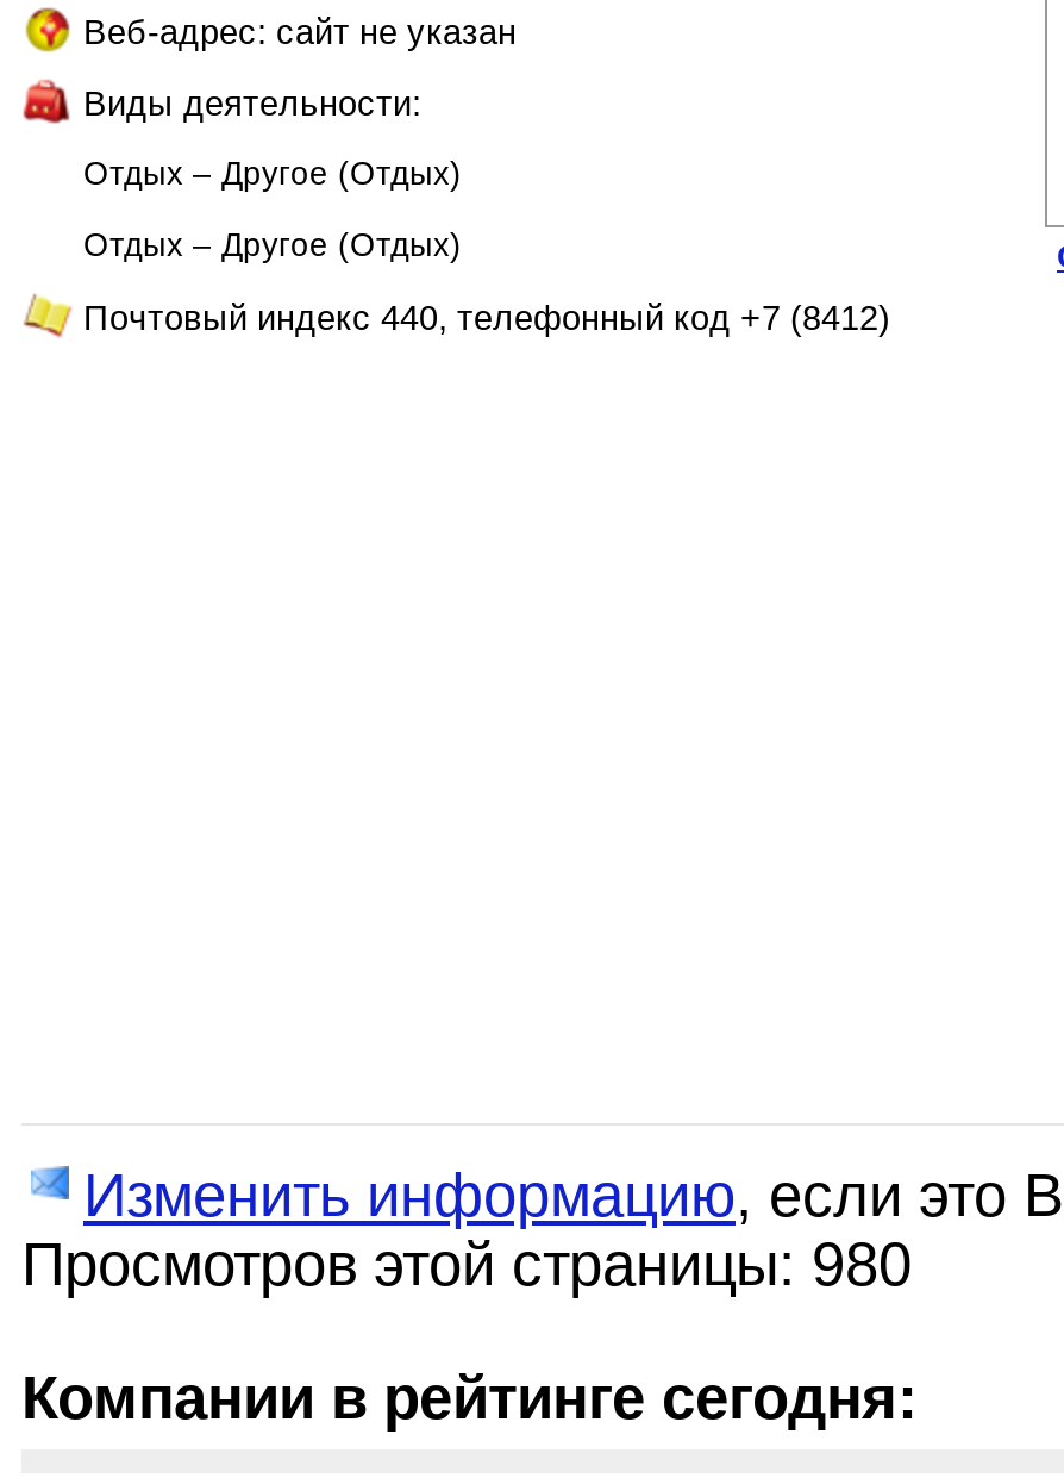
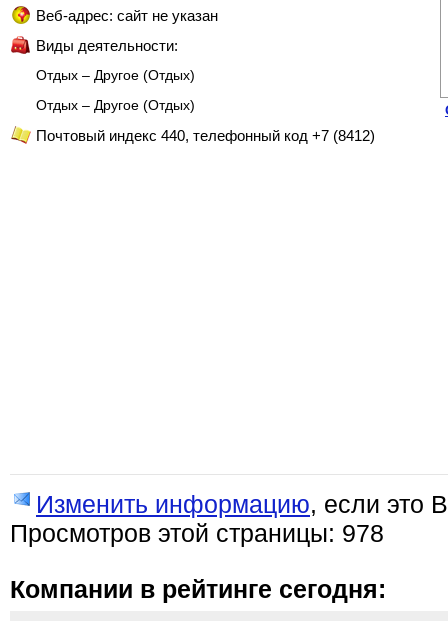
- Просмотров этой страницы: 980
+ Просмотров этой страницы: 978
